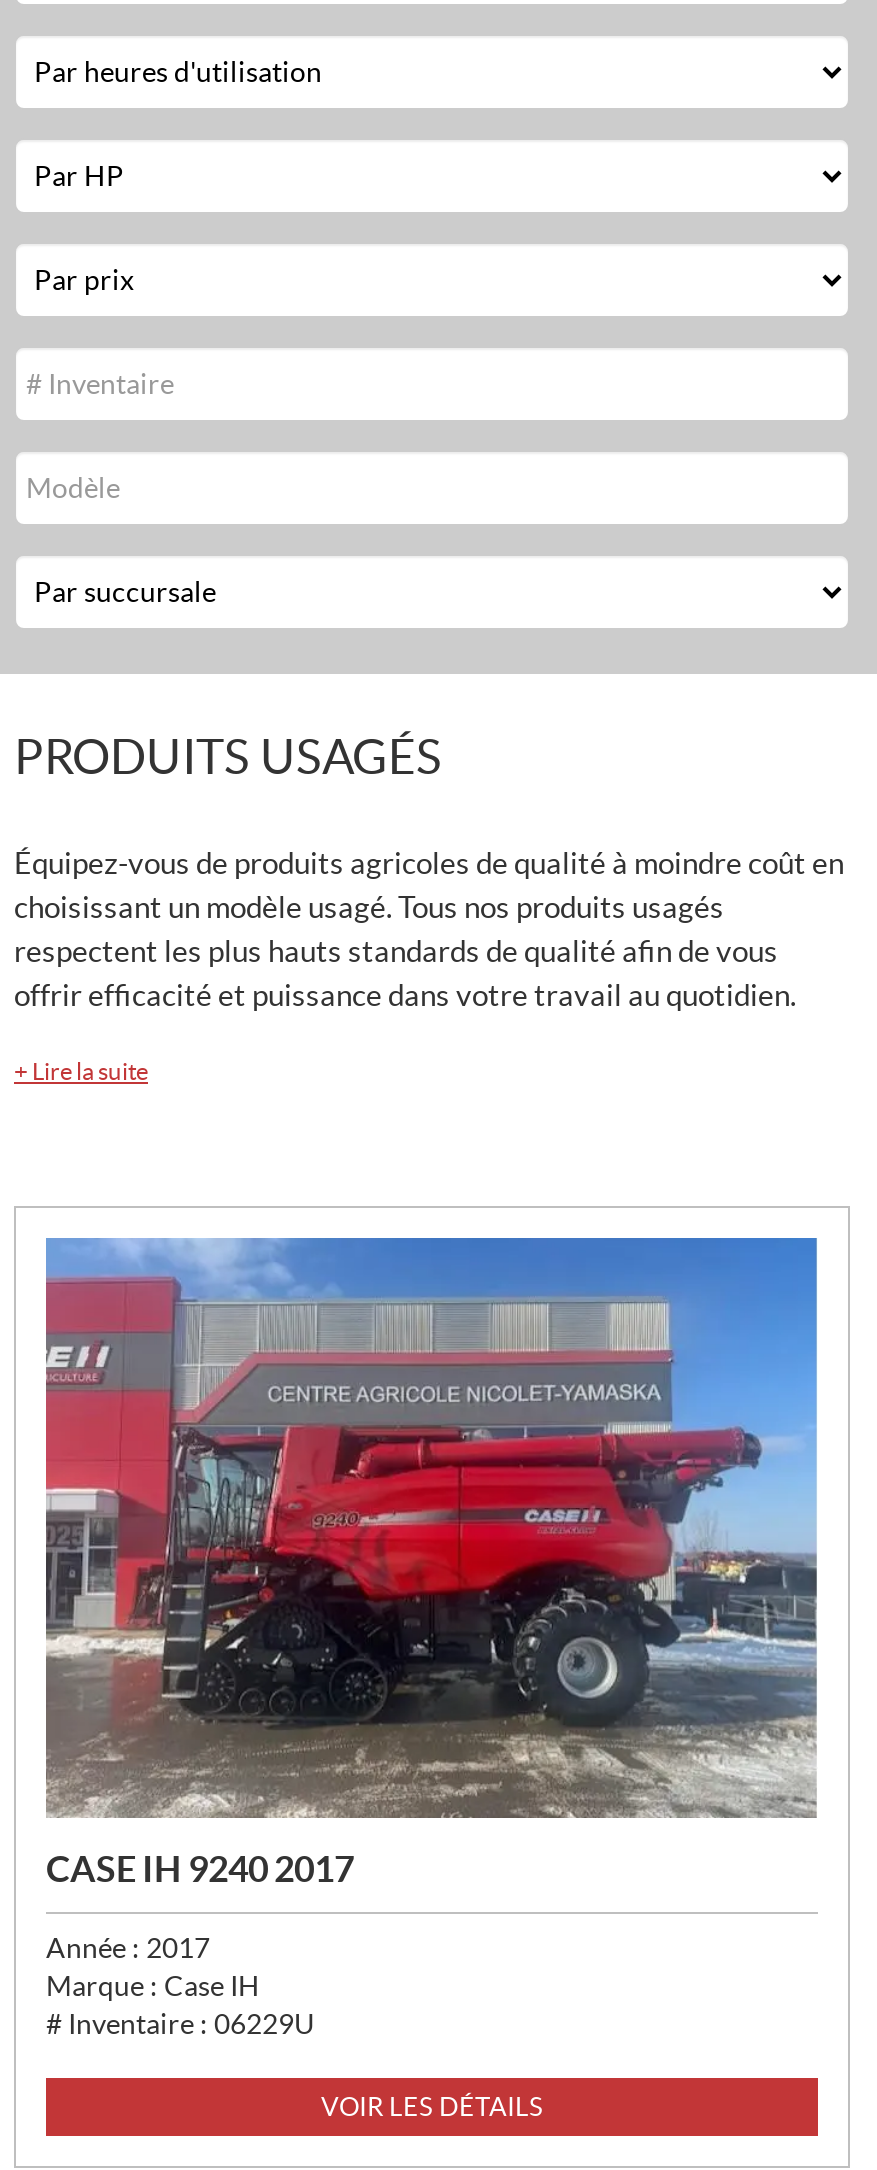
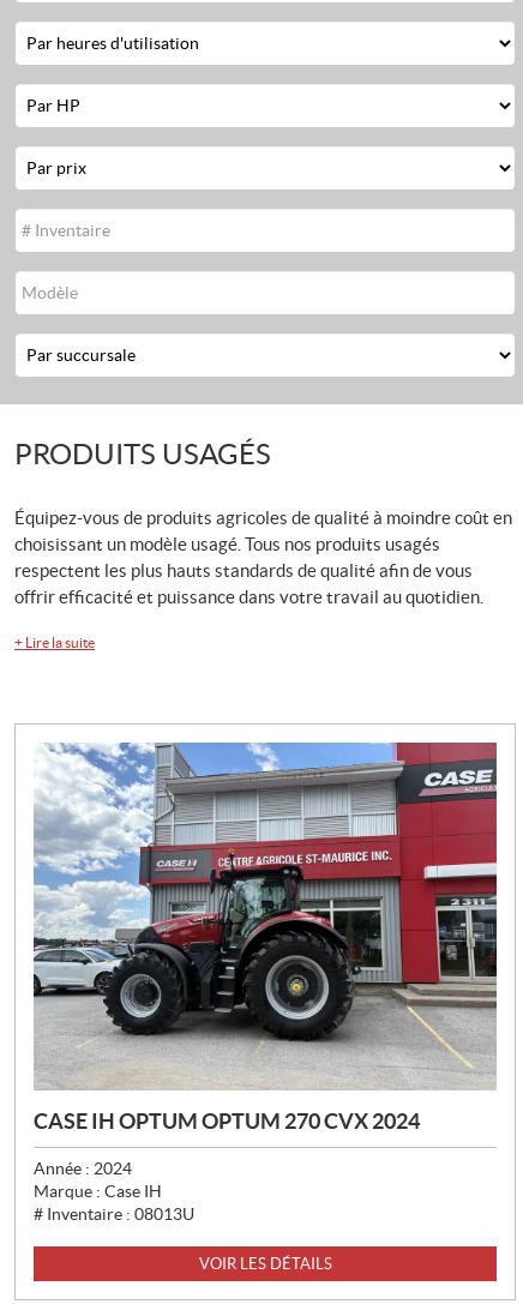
- [image]
- CASE IH 9240 2017
+ [image]
+ CASE IH OPTUM OPTUM 270 CVX 2024

- Année : 2017
+ Année : 2024

- # Inventaire : 06229U
+ # Inventaire : 08013U
